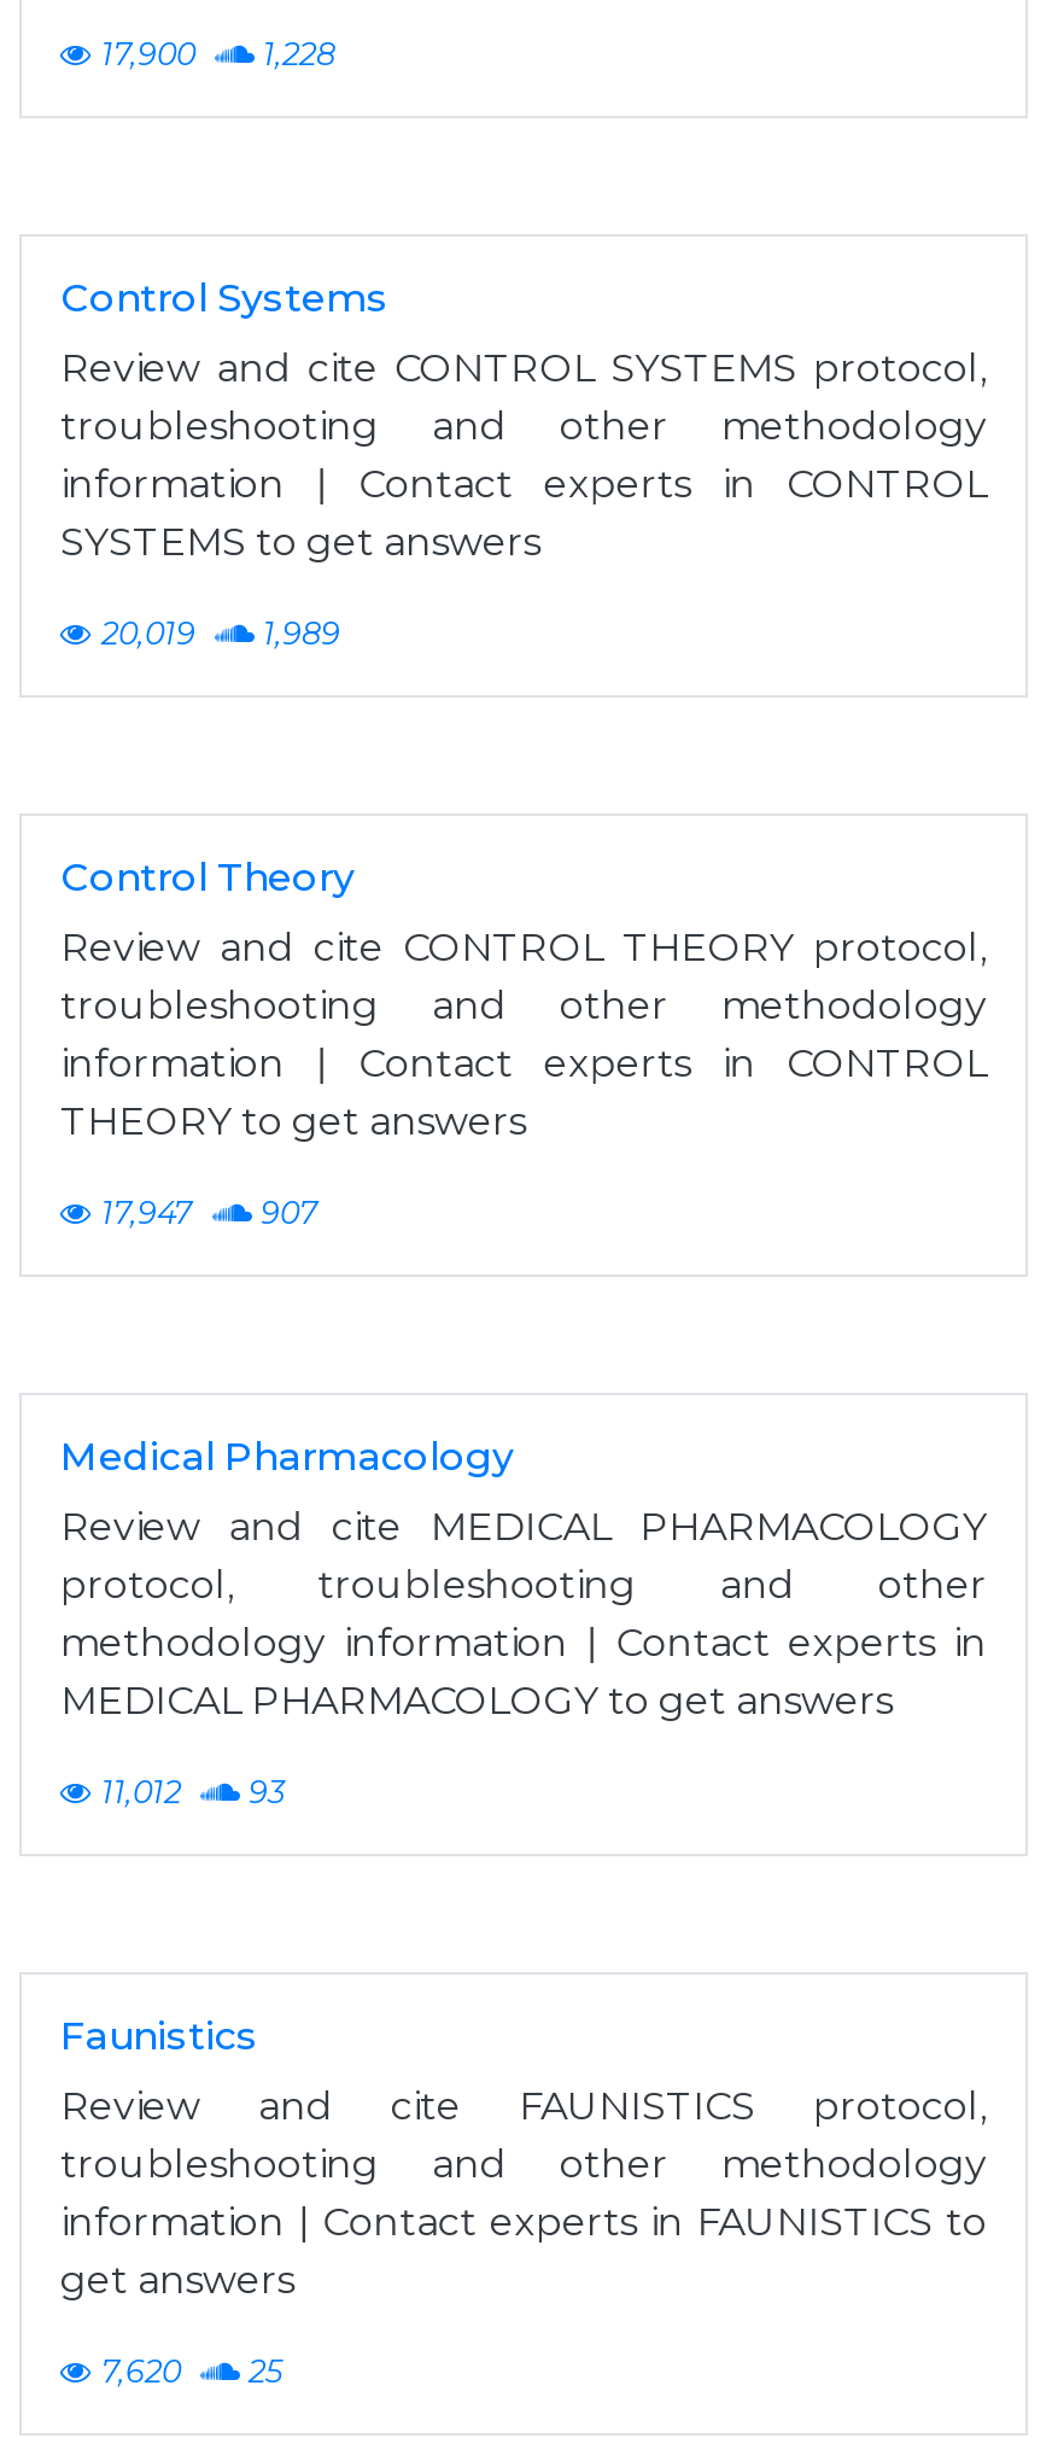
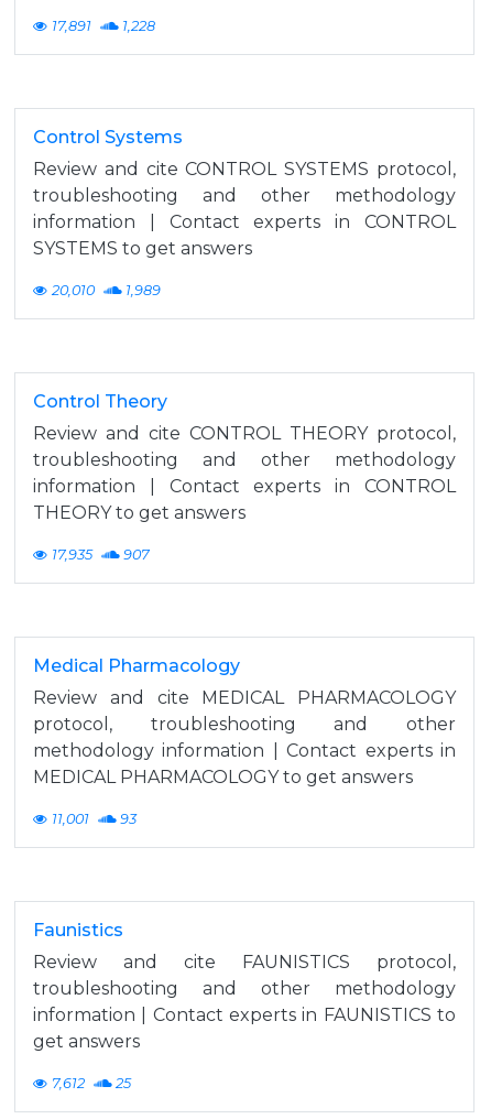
- 17,900 1,228
+ 17,891 1,228

- 20,019 1,989
+ 20,010 1,989

- 17,947 907
+ 17,935 907

- 11,012 93
+ 11,001 93

- 7,620 25
+ 7,612 25
